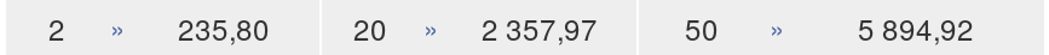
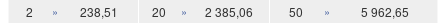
- 235,80
+ 238,51

- 2 357,97
+ 2 385,06

- 5 894,92
+ 5 962,65
